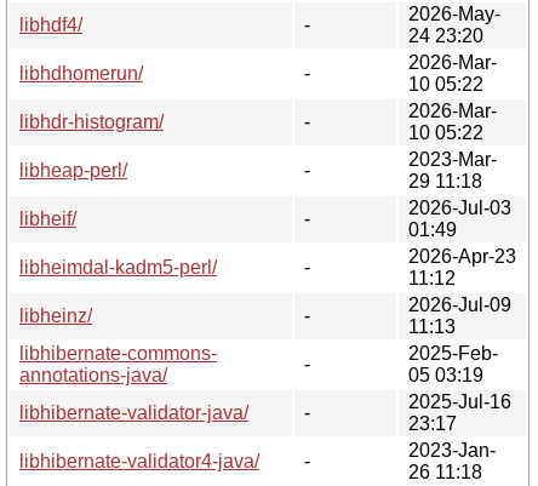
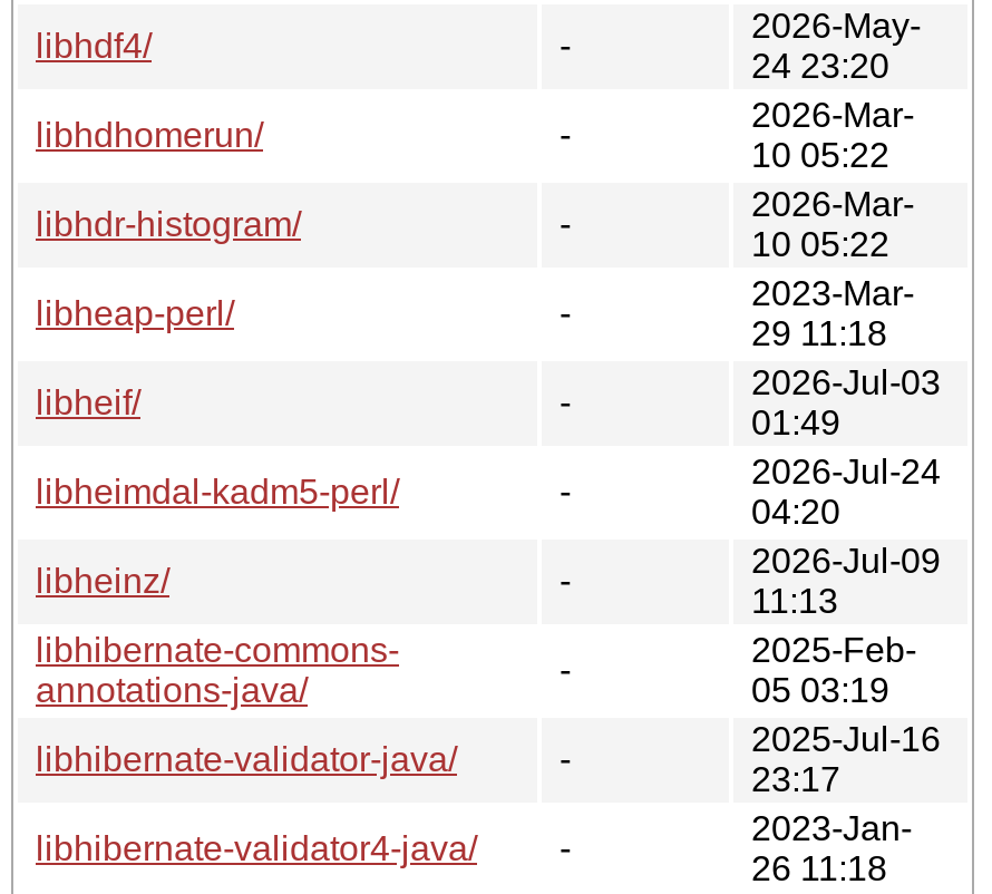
- 2026-Apr-23
- 11:12
+ 2026-Jul-24
+ 04:20
